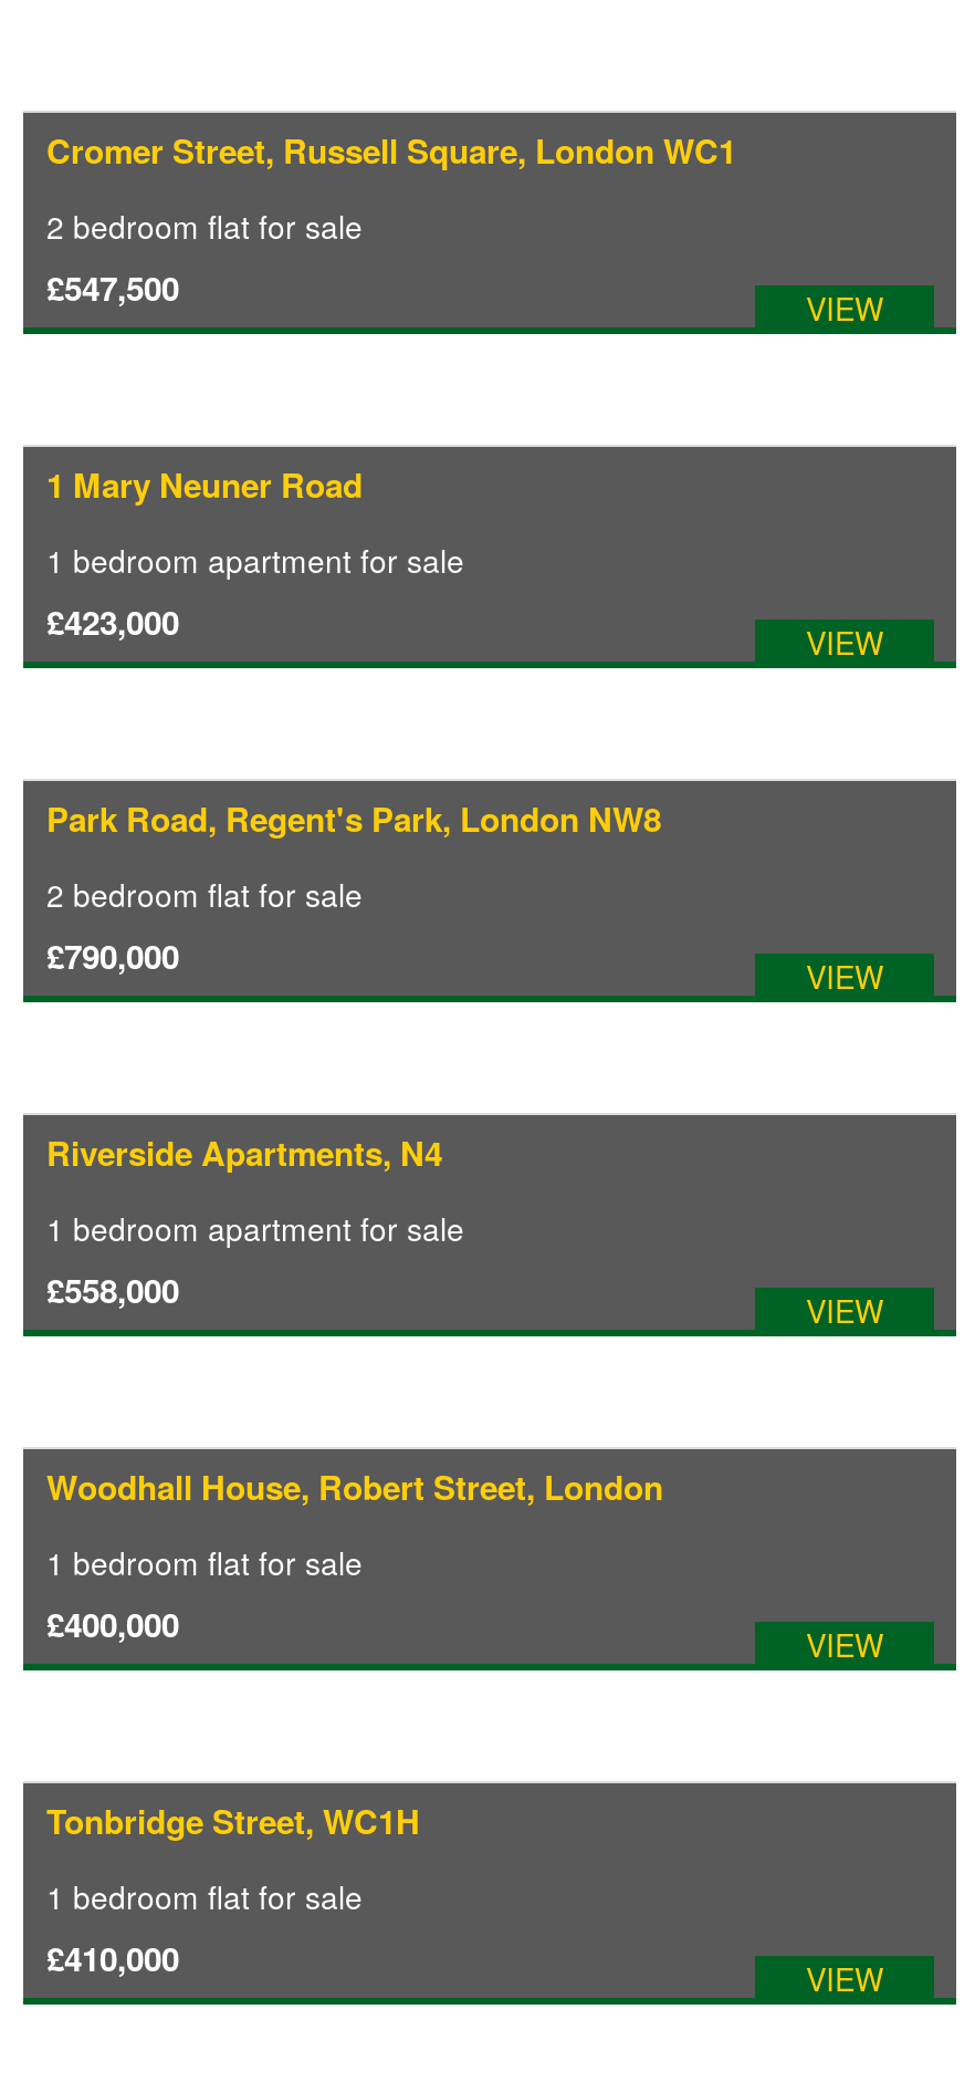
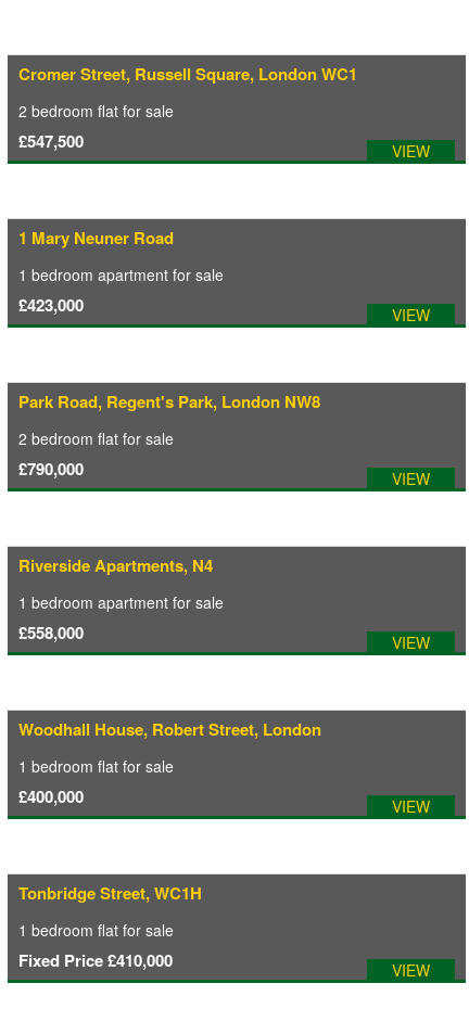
- £410,000
+ Fixed Price £410,000
